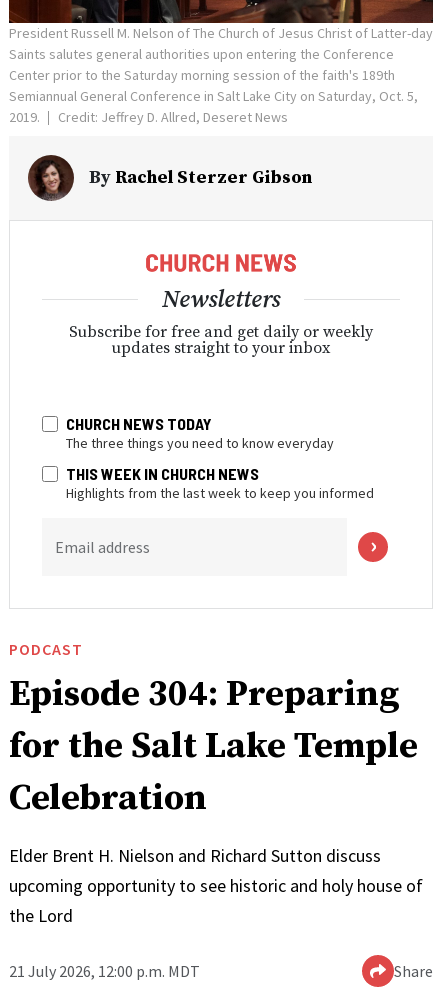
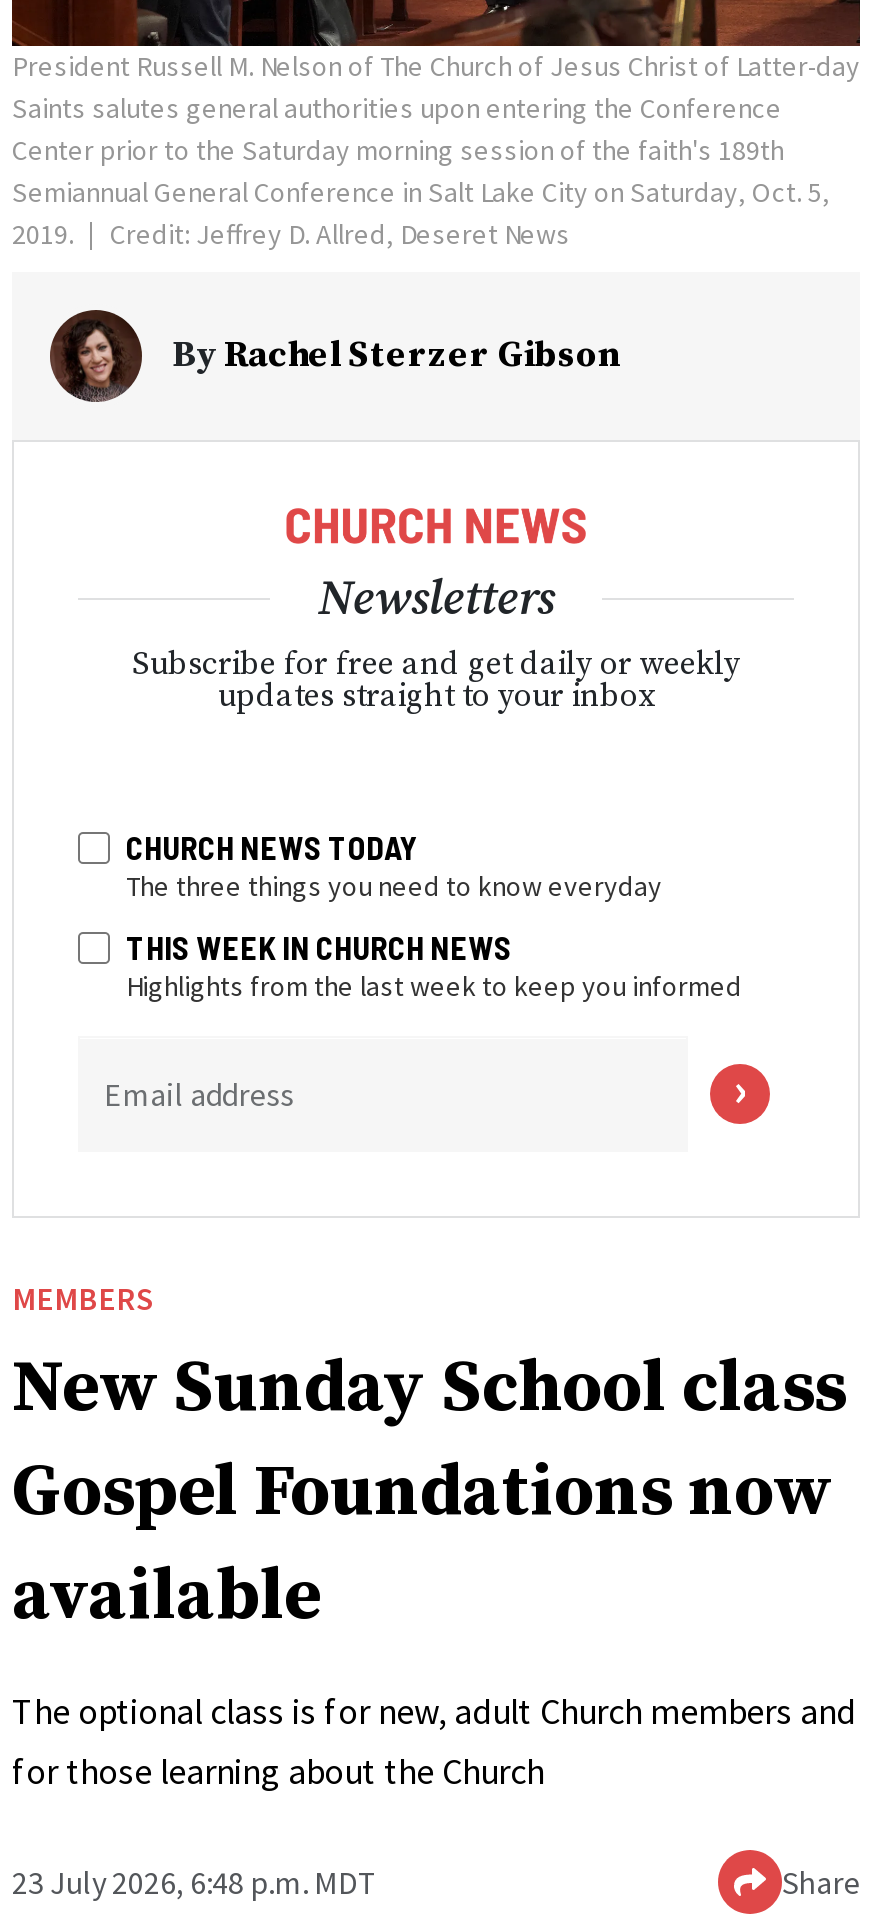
- PODCAST
- Episode 304: Preparing
- for the Salt Lake Temple
- Celebration
+ MEMBERS
+ New Sunday School class
+ Gospel Foundations now
+ available

- Elder Brent H. Nielson and Richard Sutton discuss
- upcoming opportunity to see historic and holy house of
- the Lord
+ The optional class is for new, adult Church members and
+ for those learning about the Church

- 21 July 2026, 12:00 p.m. MDT
+ 23 July 2026, 6:48 p.m. MDT
